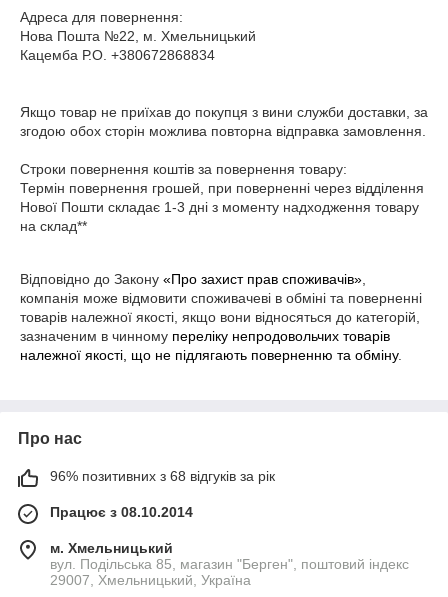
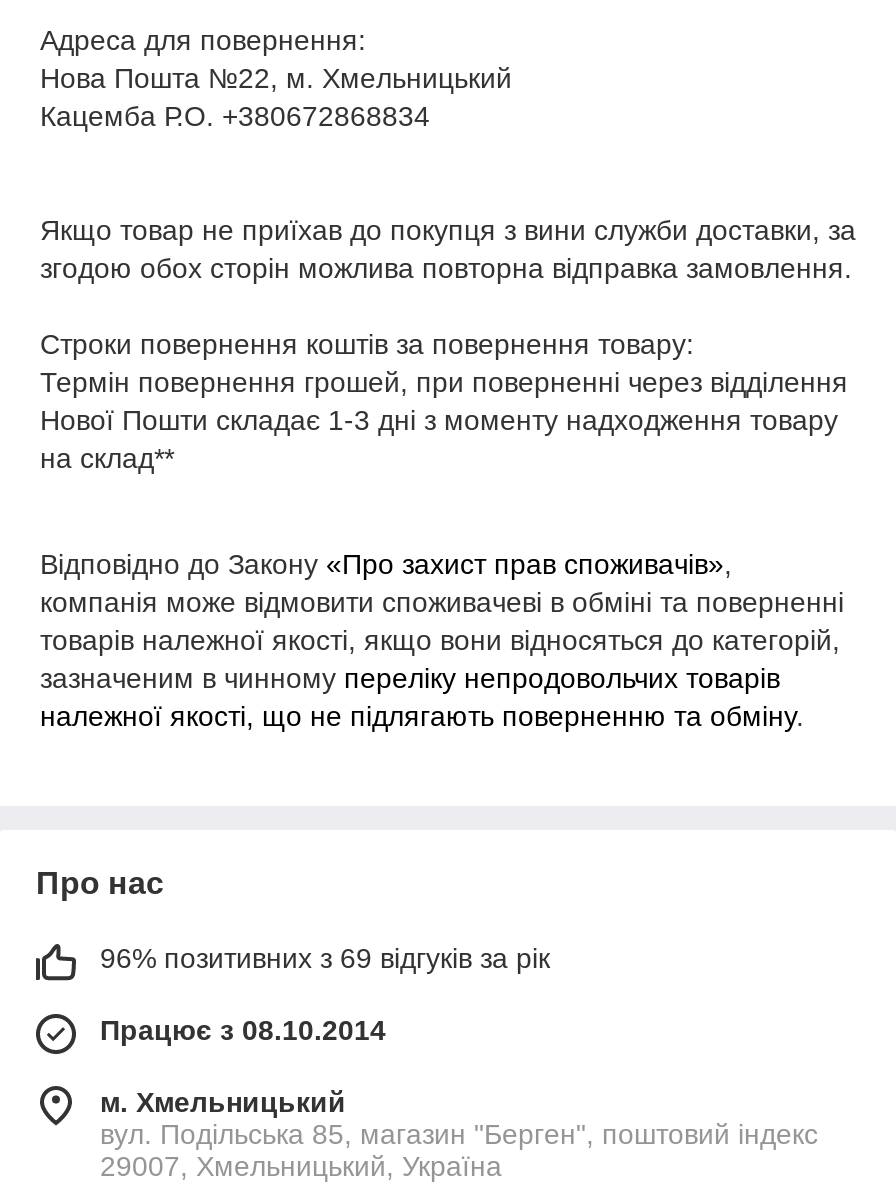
- 96% позитивних з 68 відгуків за рік
+ 96% позитивних з 69 відгуків за рік
